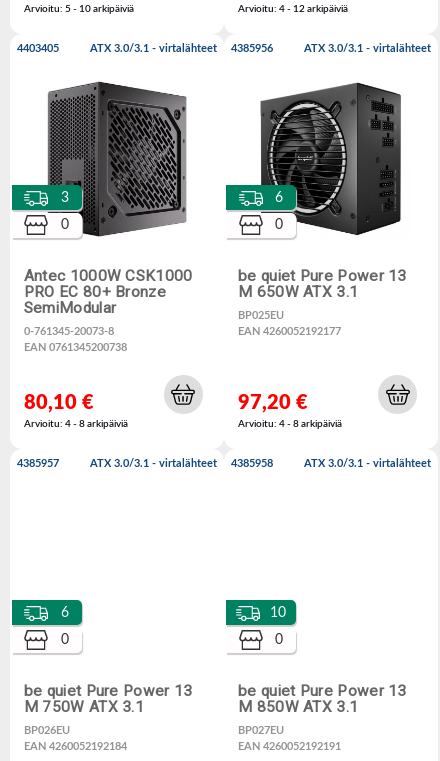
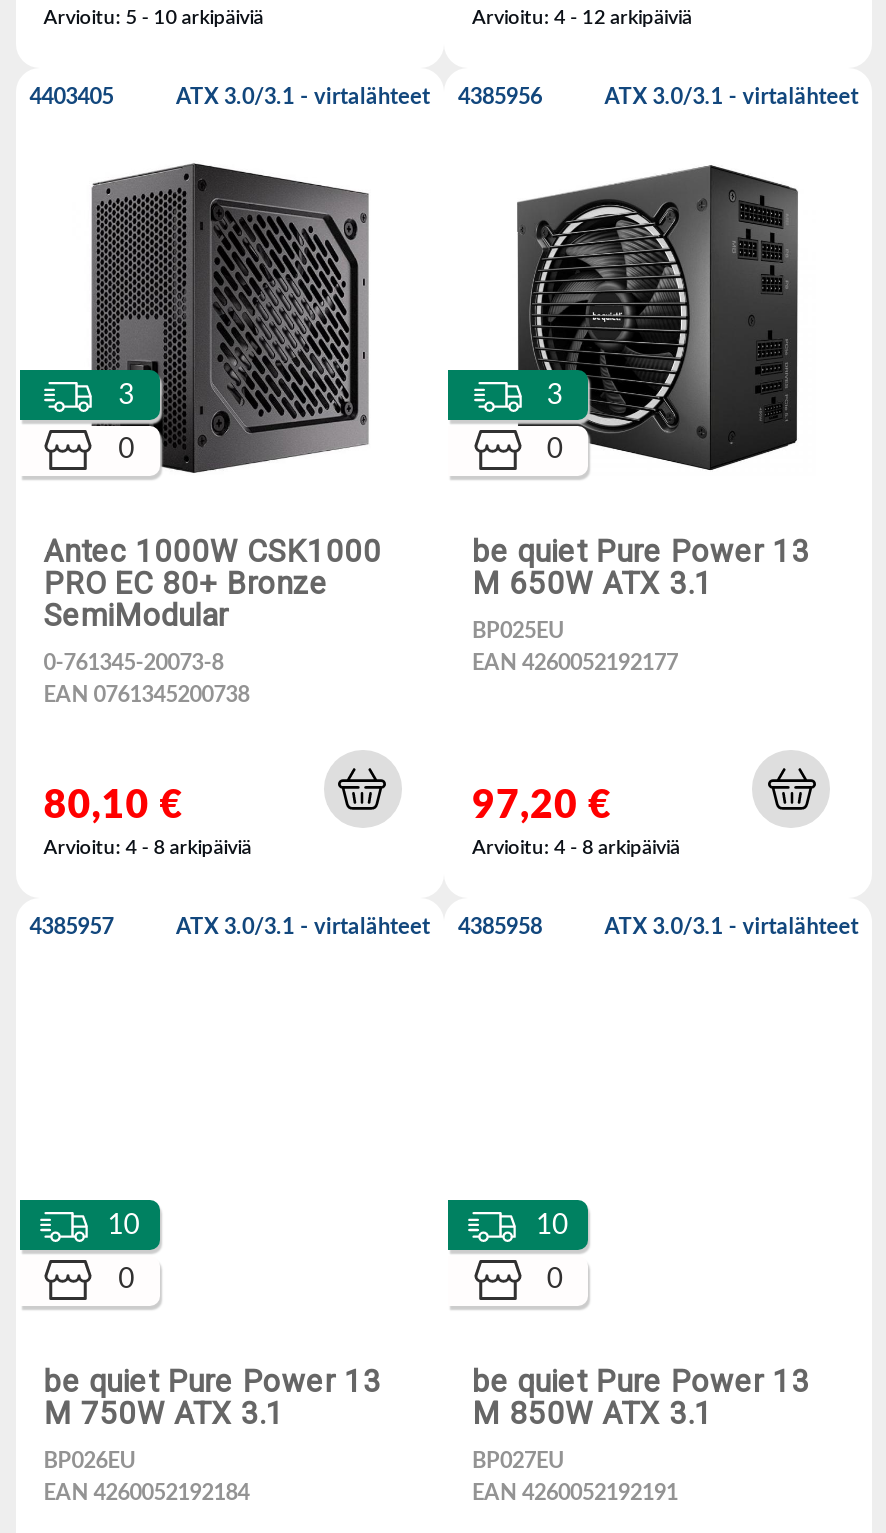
- 6
+ 3

- 6
+ 10
